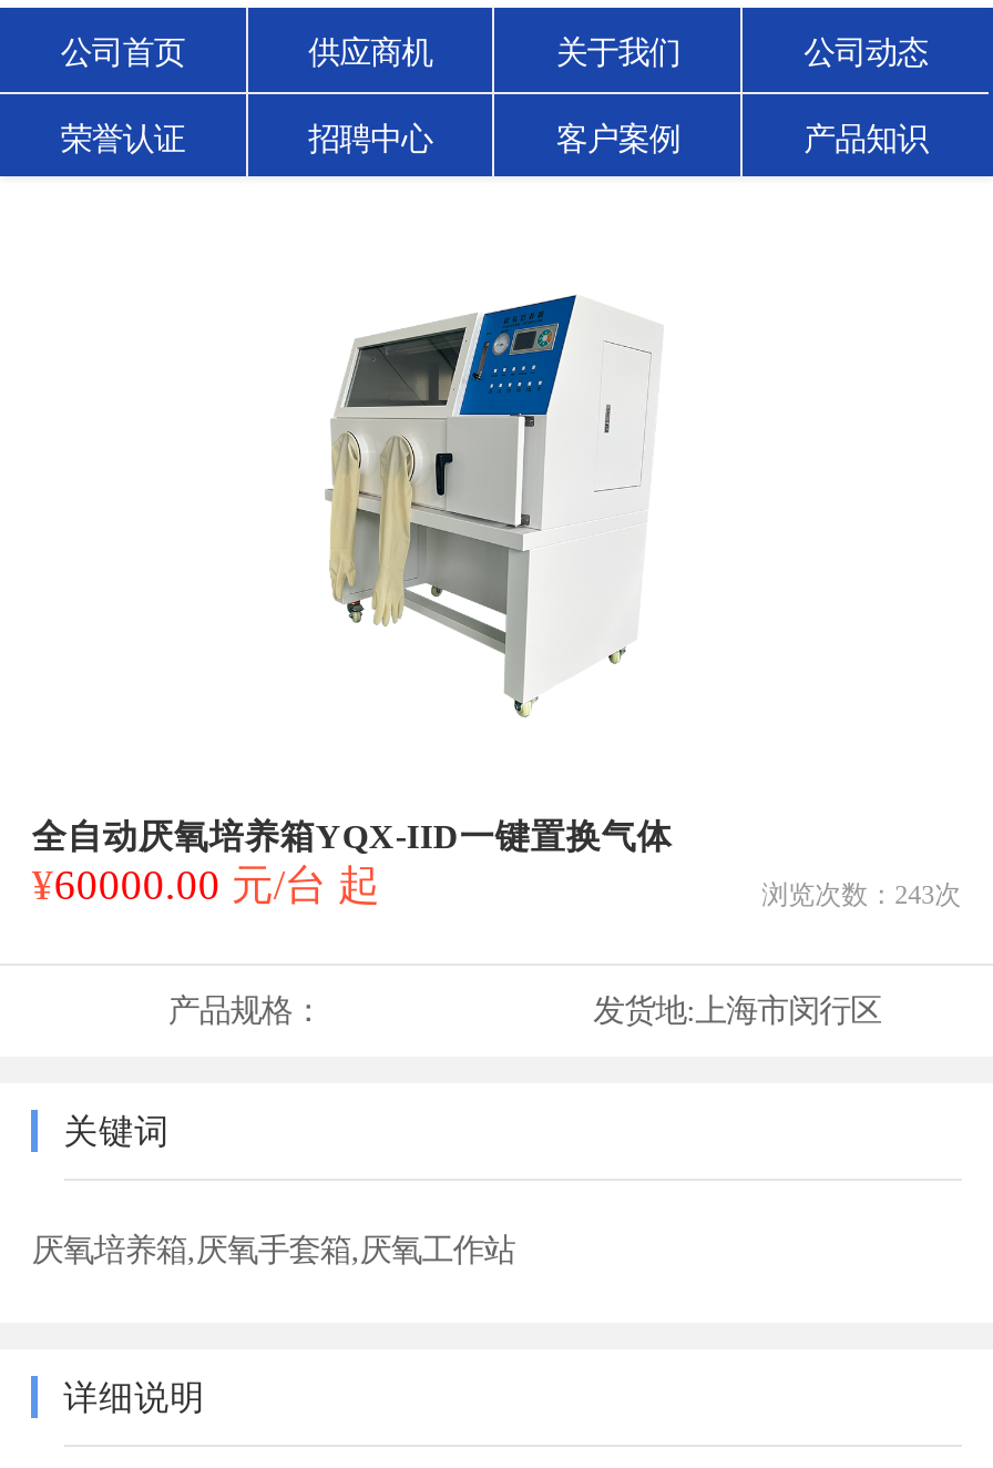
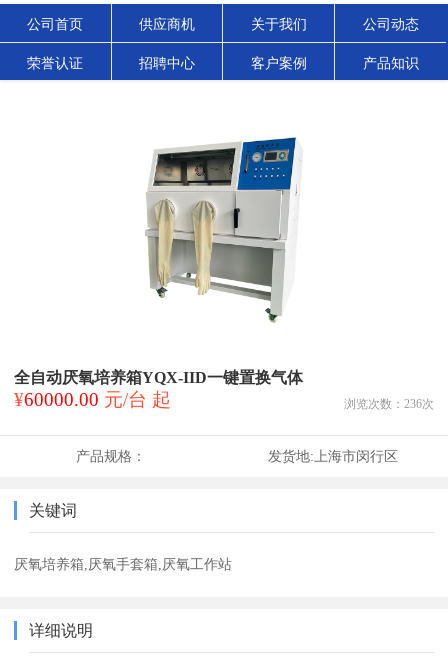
- [image]
+ [image]

- 浏览次数：243次
+ 浏览次数：236次
